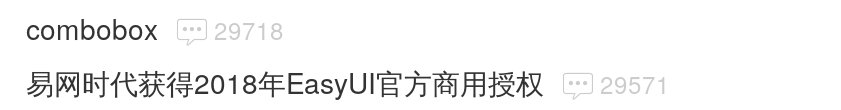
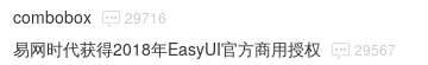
- combobox 29718
+ combobox 29716

- 易网时代获得2018年EasyUI官方商用授权 29571
+ 易网时代获得2018年EasyUI官方商用授权 29567
